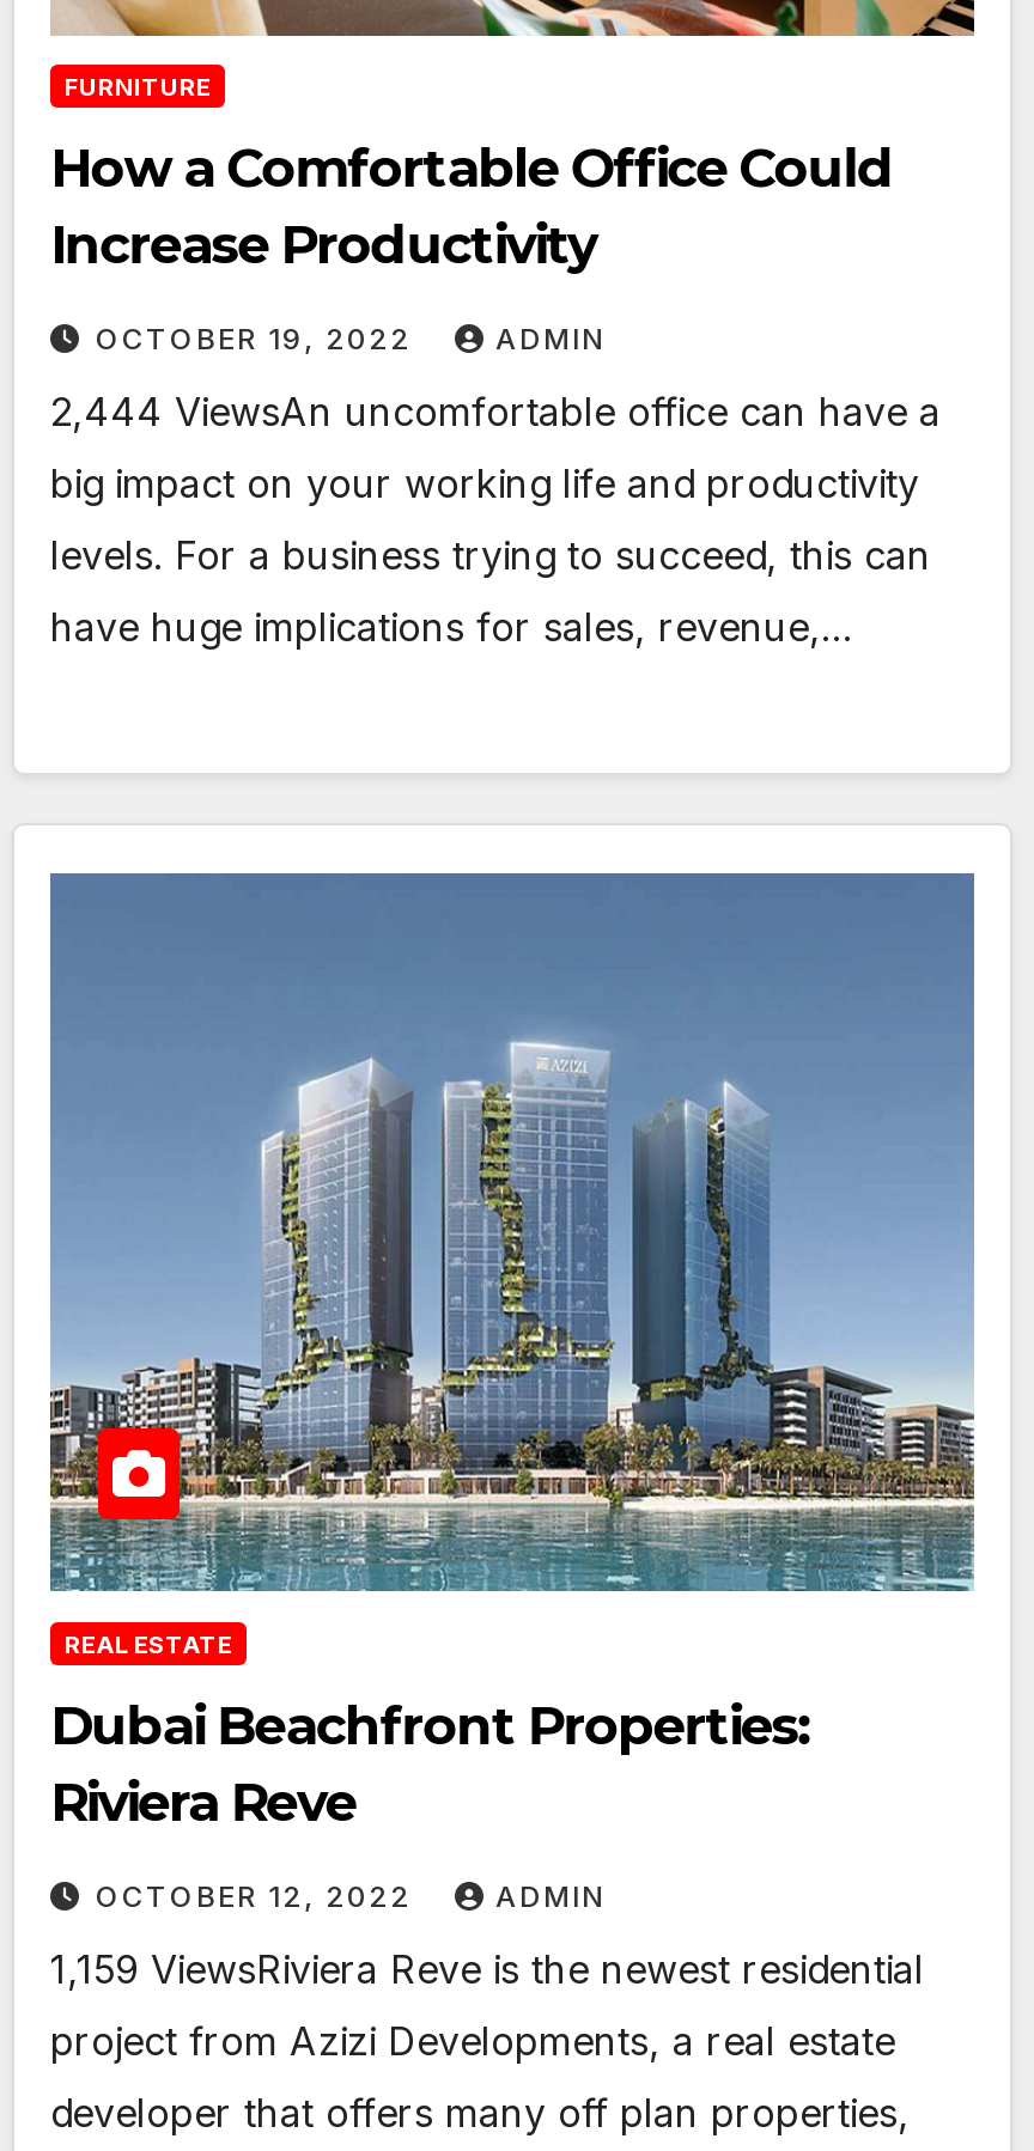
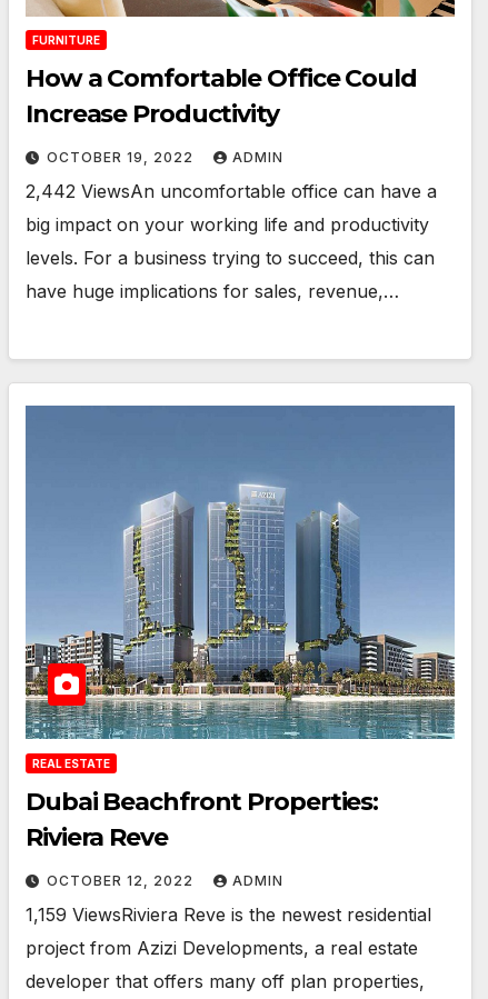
- 2,444 ViewsAn uncomfortable office can have a
+ 2,442 ViewsAn uncomfortable office can have a
